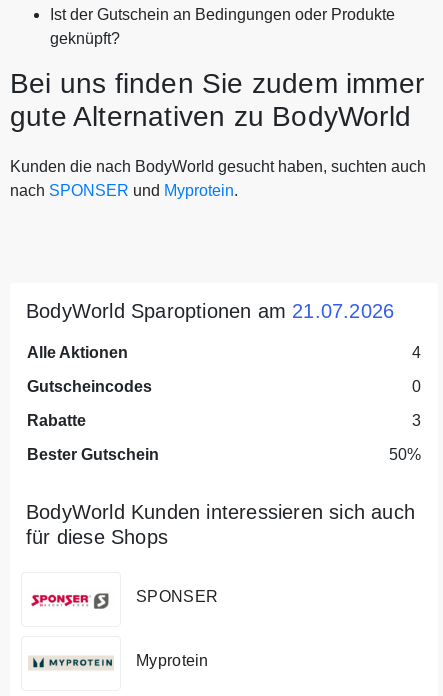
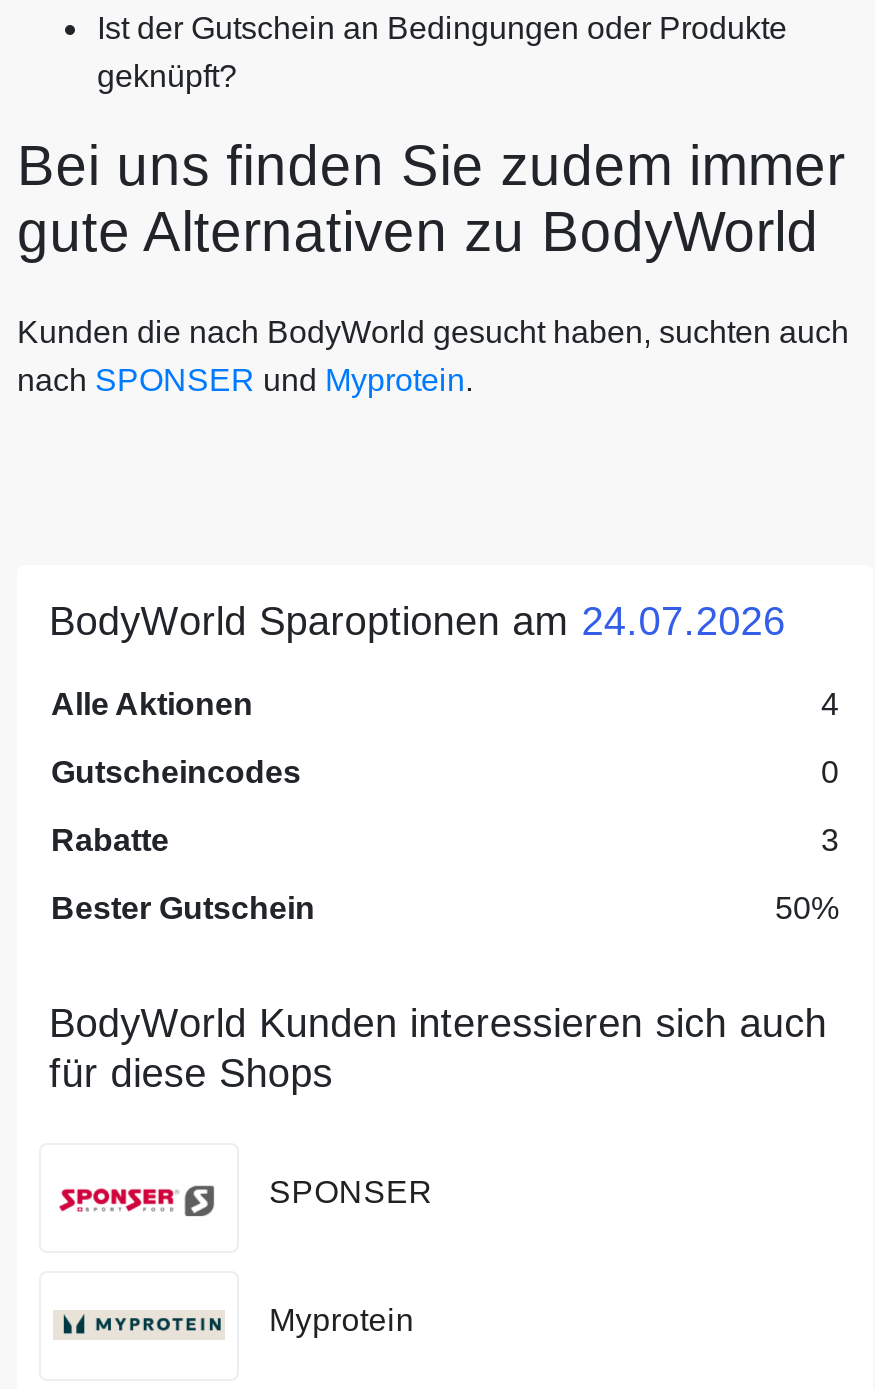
- BodyWorld Sparoptionen am 21.07.2026
+ BodyWorld Sparoptionen am 24.07.2026
